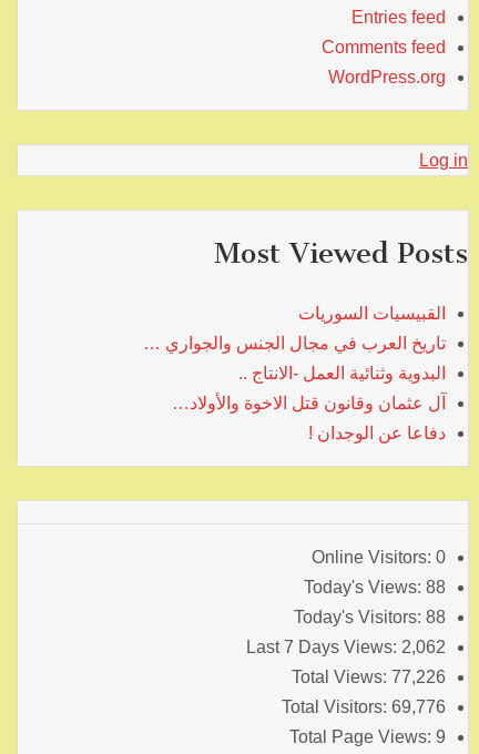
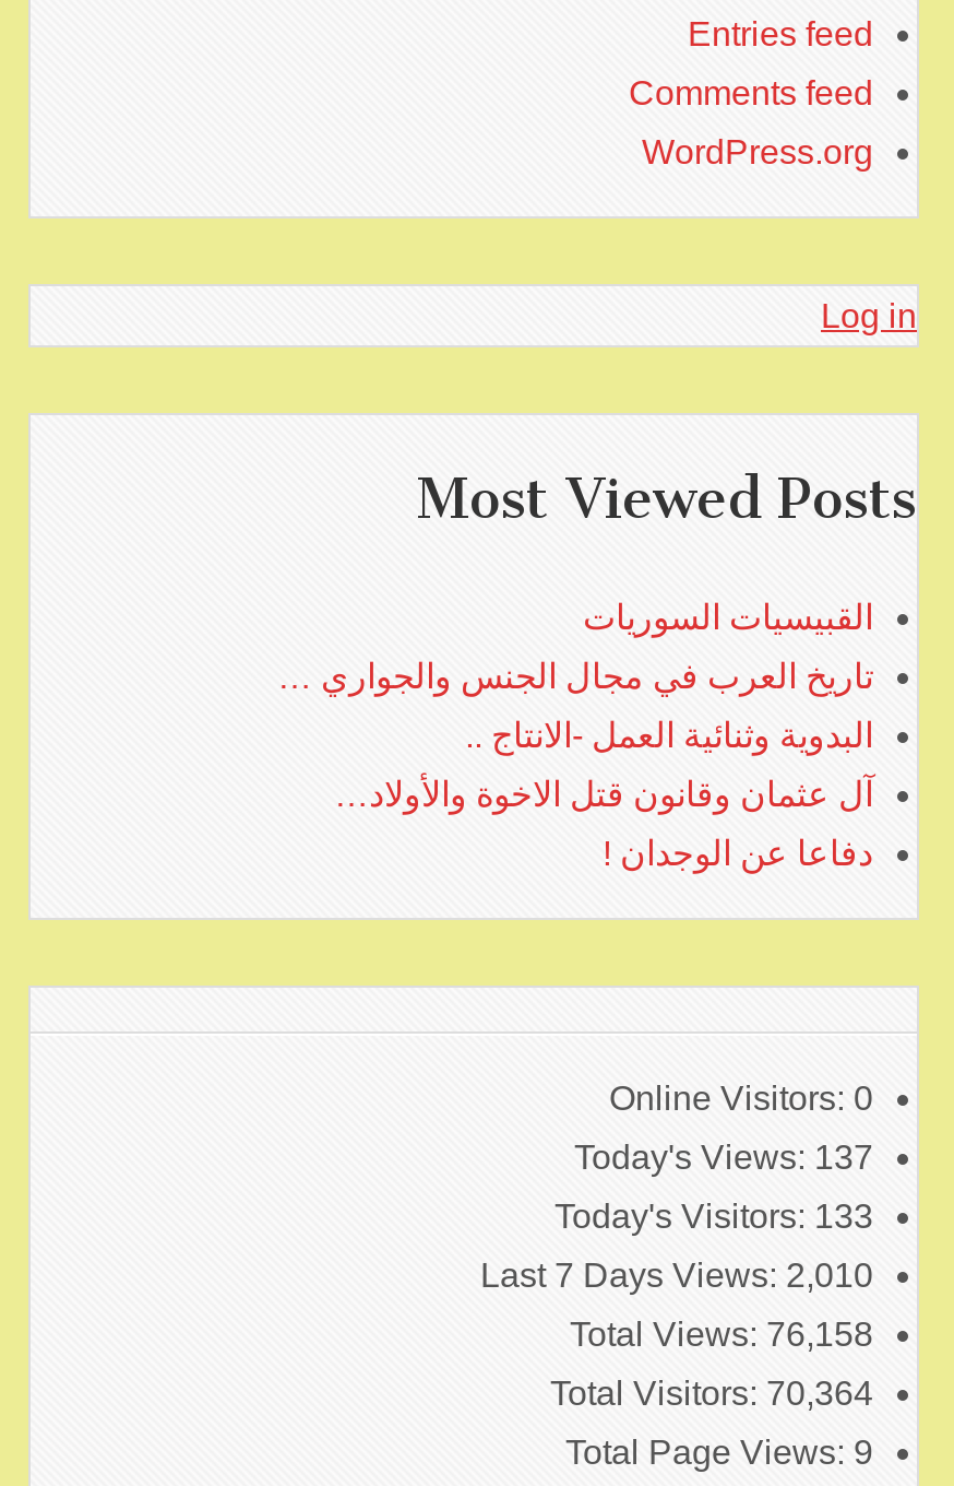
- Today's Views: 88
+ Today's Views: 137

- Today's Visitors: 88
+ Today's Visitors: 133

- Last 7 Days Views: 2,062
+ Last 7 Days Views: 2,010

- Total Views: 77,226
+ Total Views: 76,158

- Total Visitors: 69,776
+ Total Visitors: 70,364
